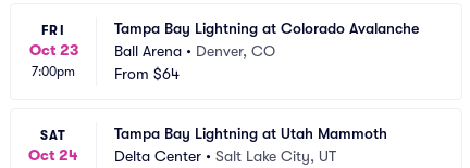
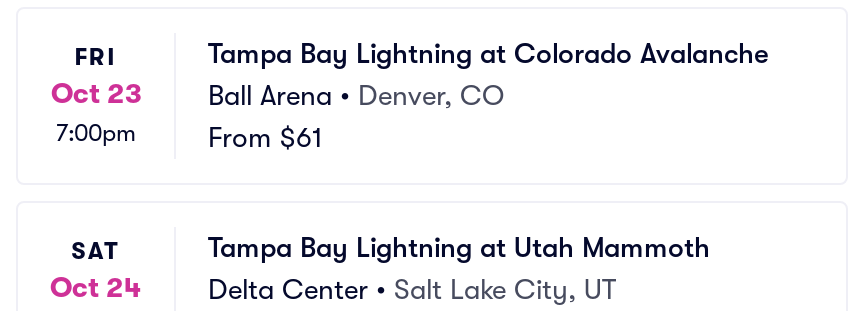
- From $64
+ From $61
